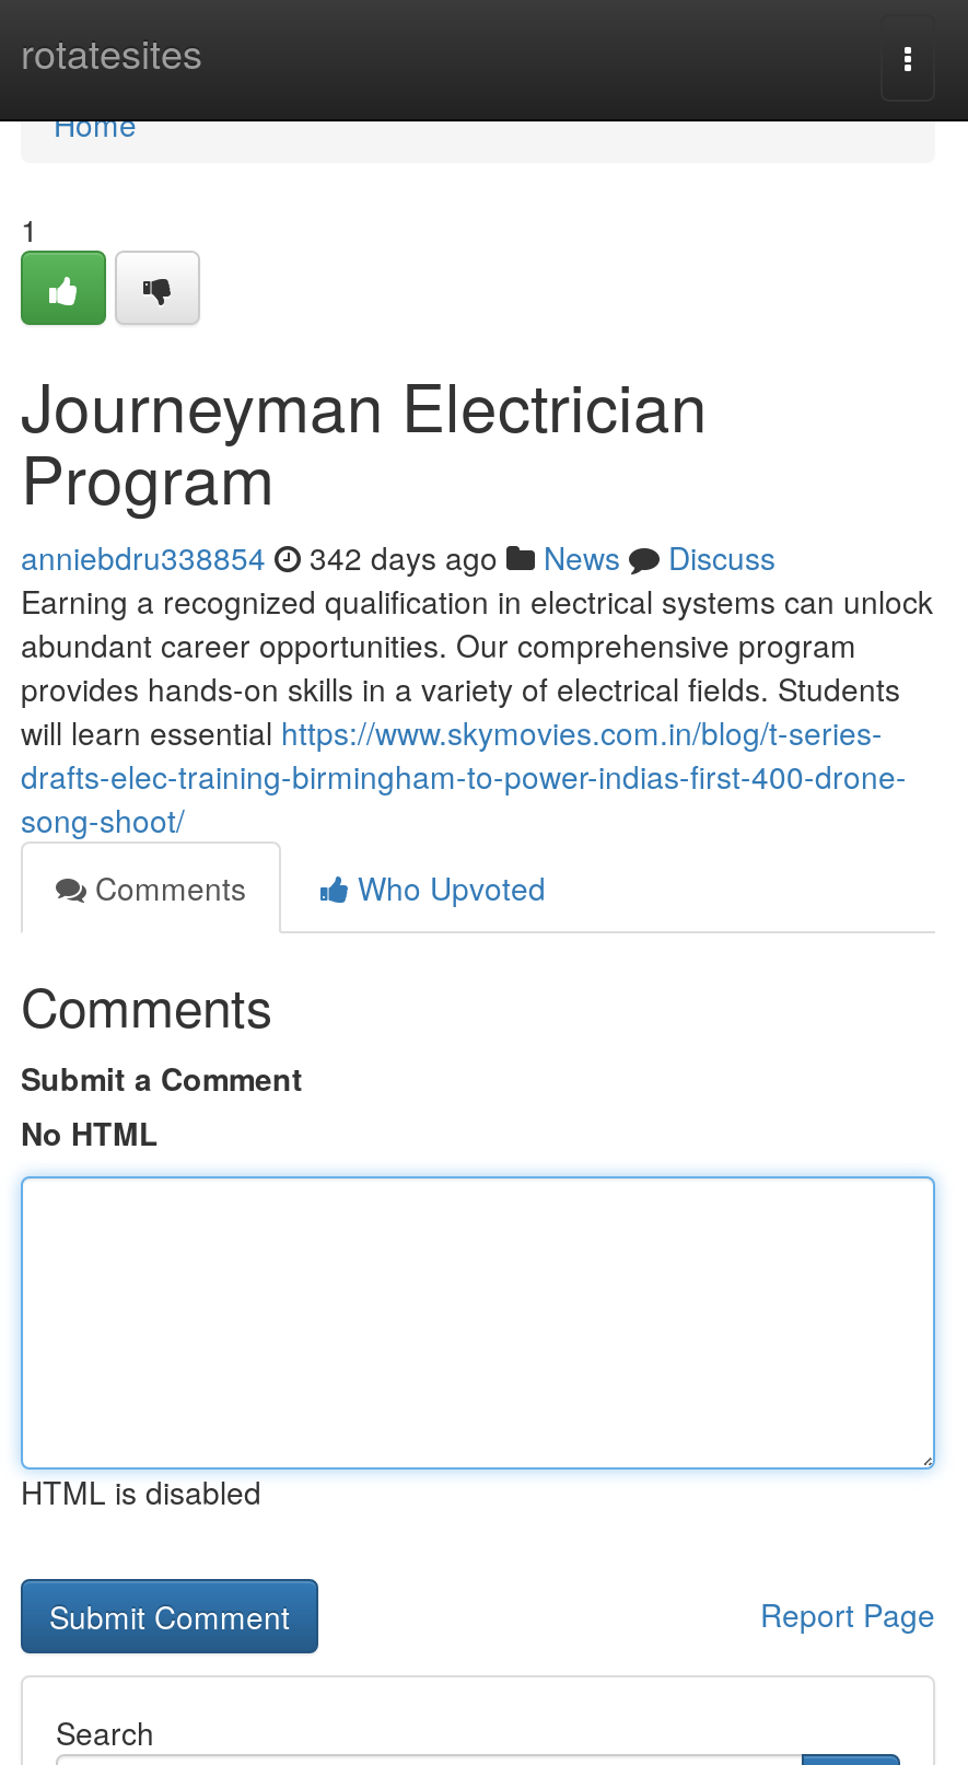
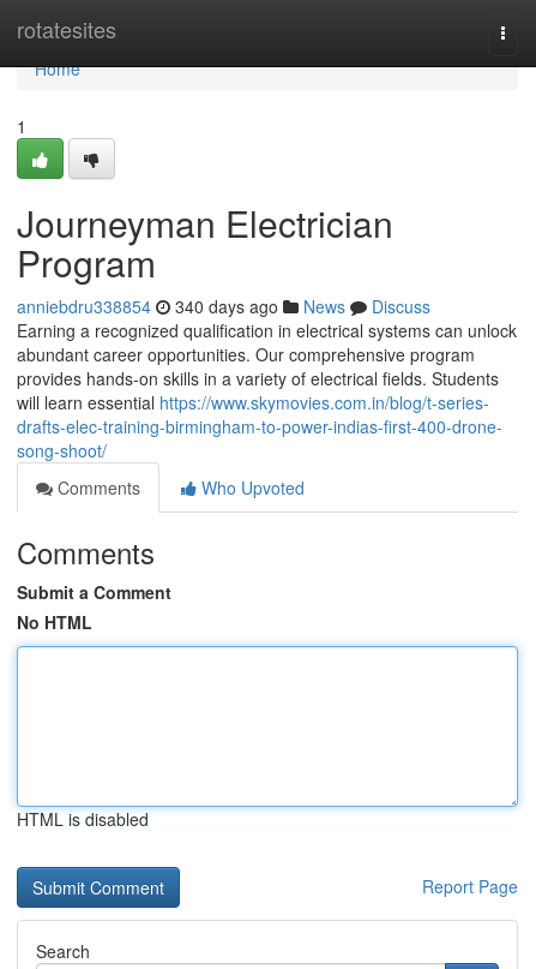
- anniebdru338854 342 days ago News Discuss
+ anniebdru338854 340 days ago News Discuss
